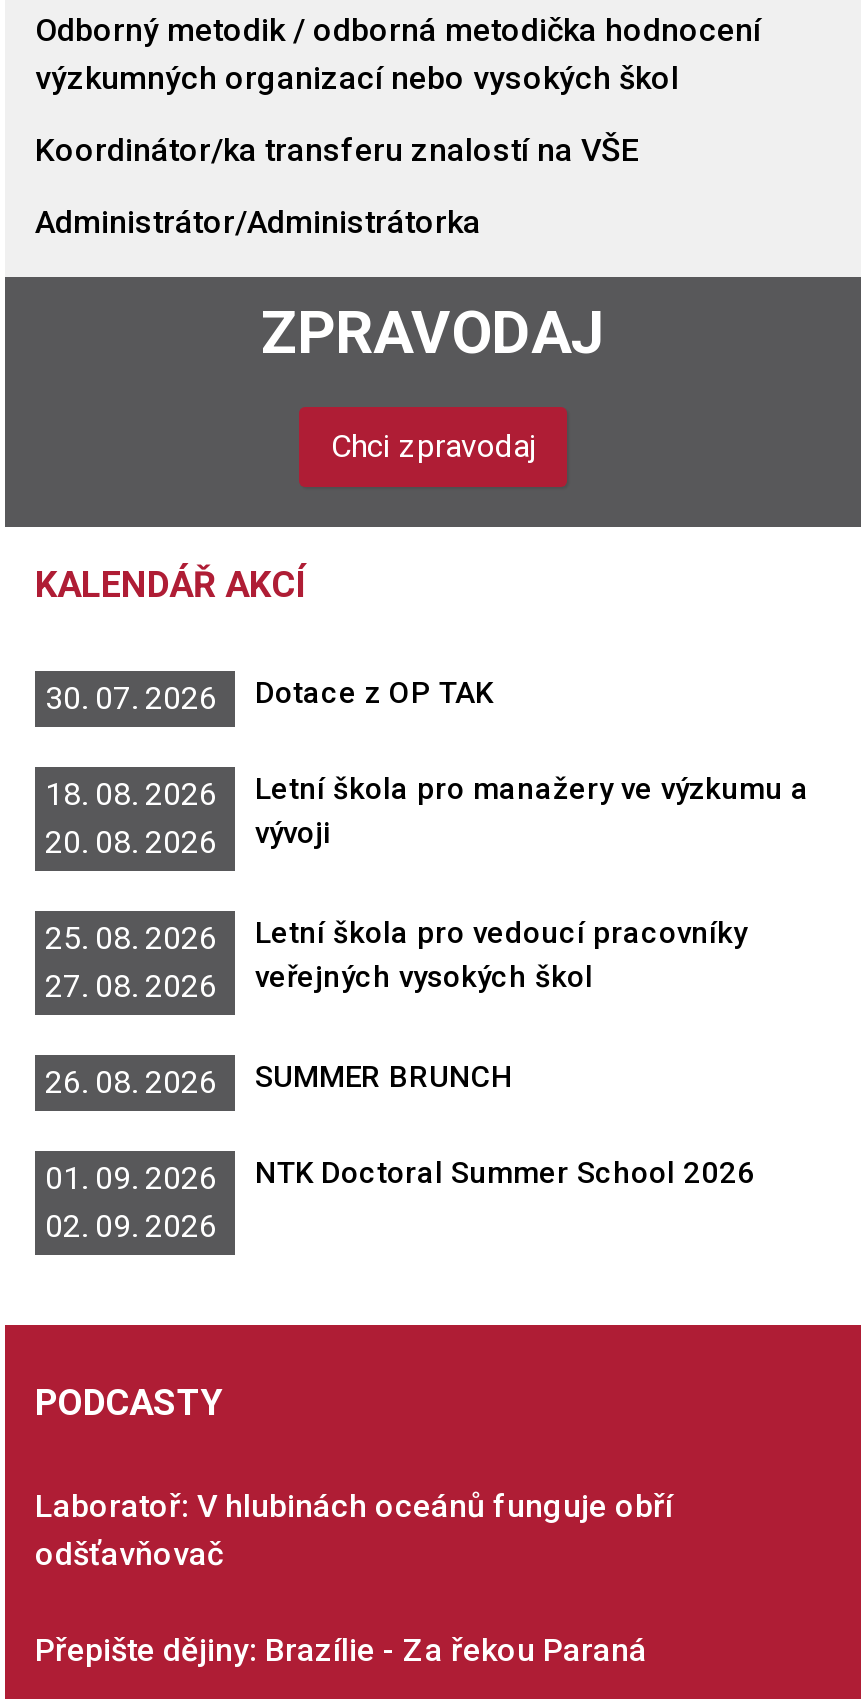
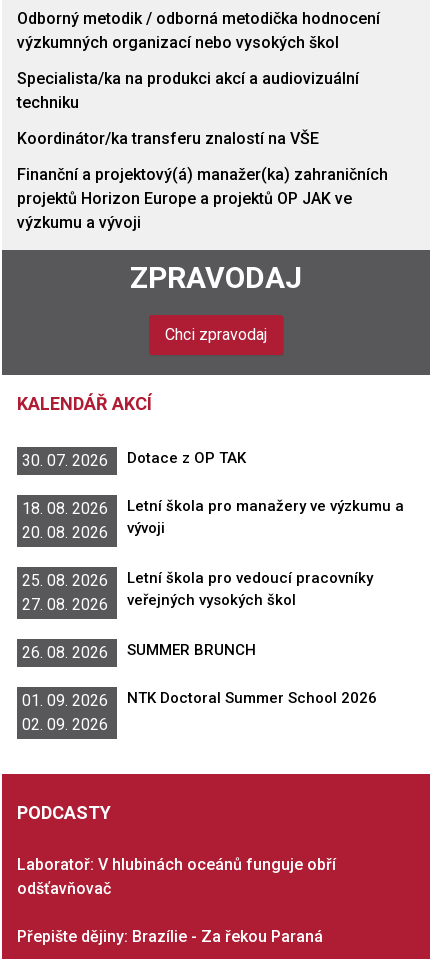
+ Specialista/ka na produkci akcí a audiovizuální
+ techniku

- Administrátor/Administrátorka
+ Finanční a projektový(á) manažer(ka) zahraničních
+ projektů Horizon Europe a projektů OP JAK ve
+ výzkumu a vývoji
